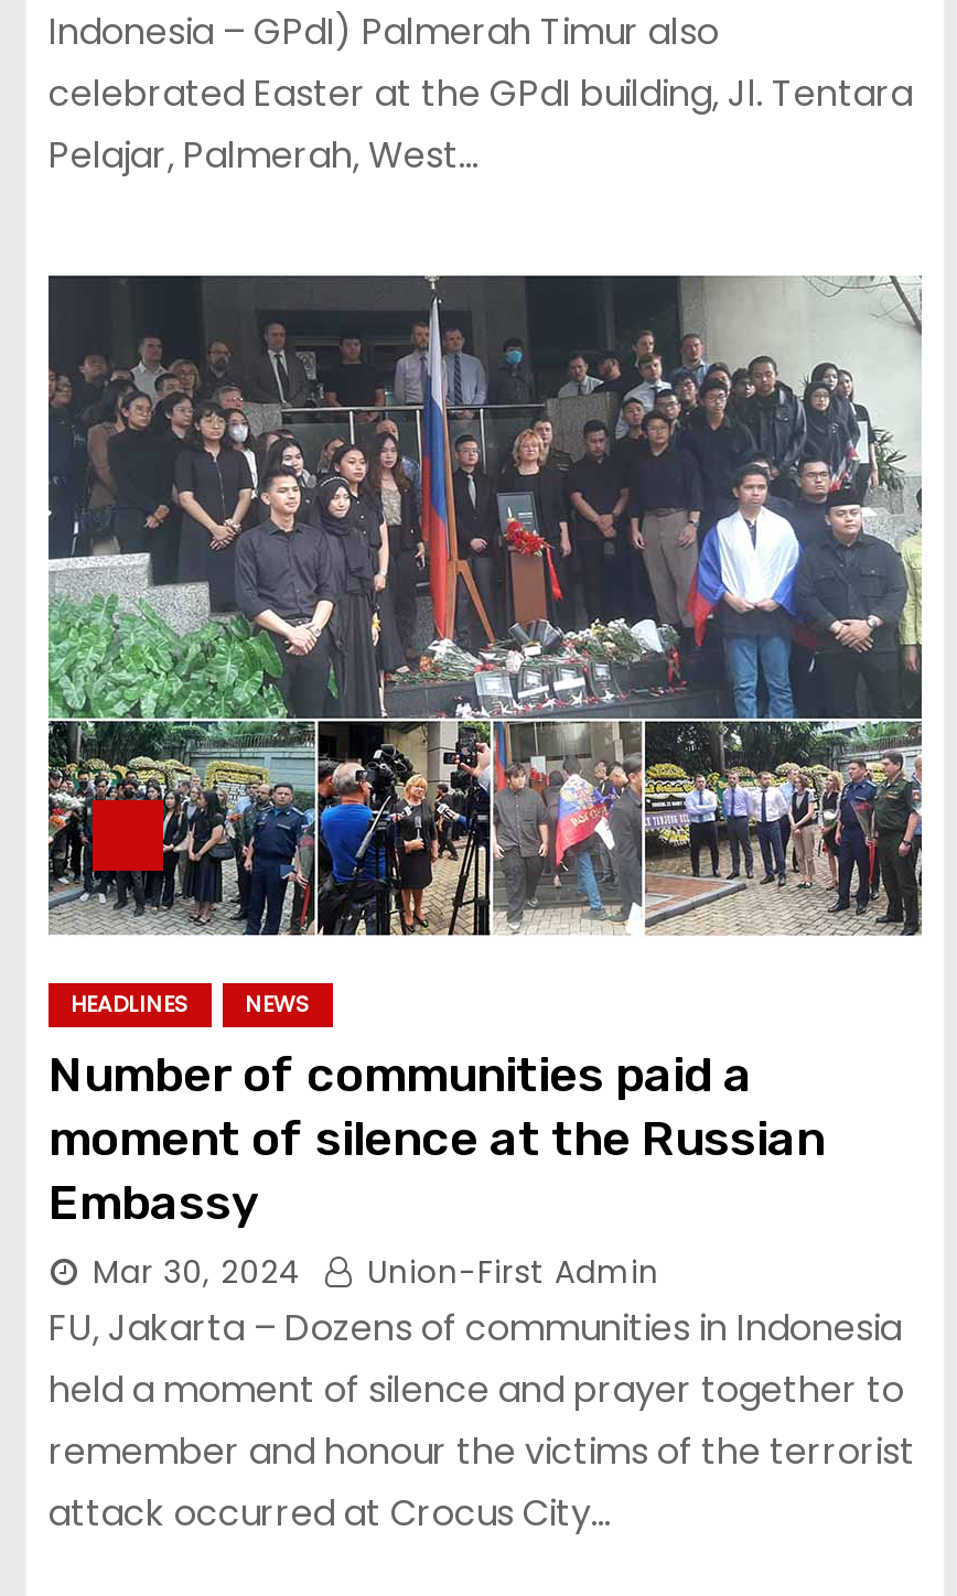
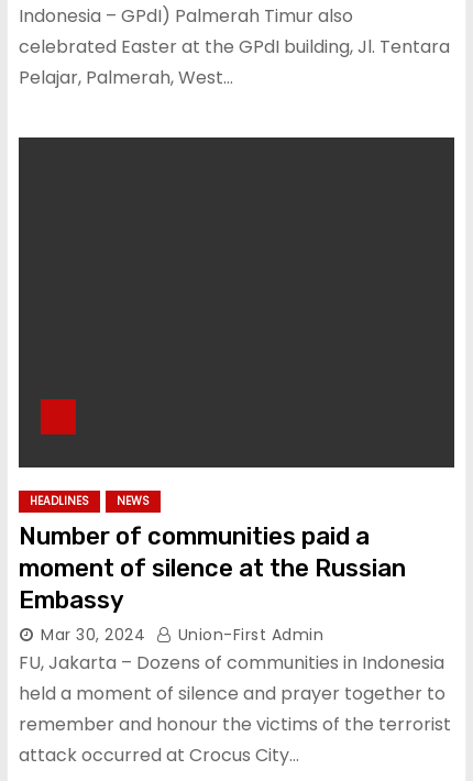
- [image]
